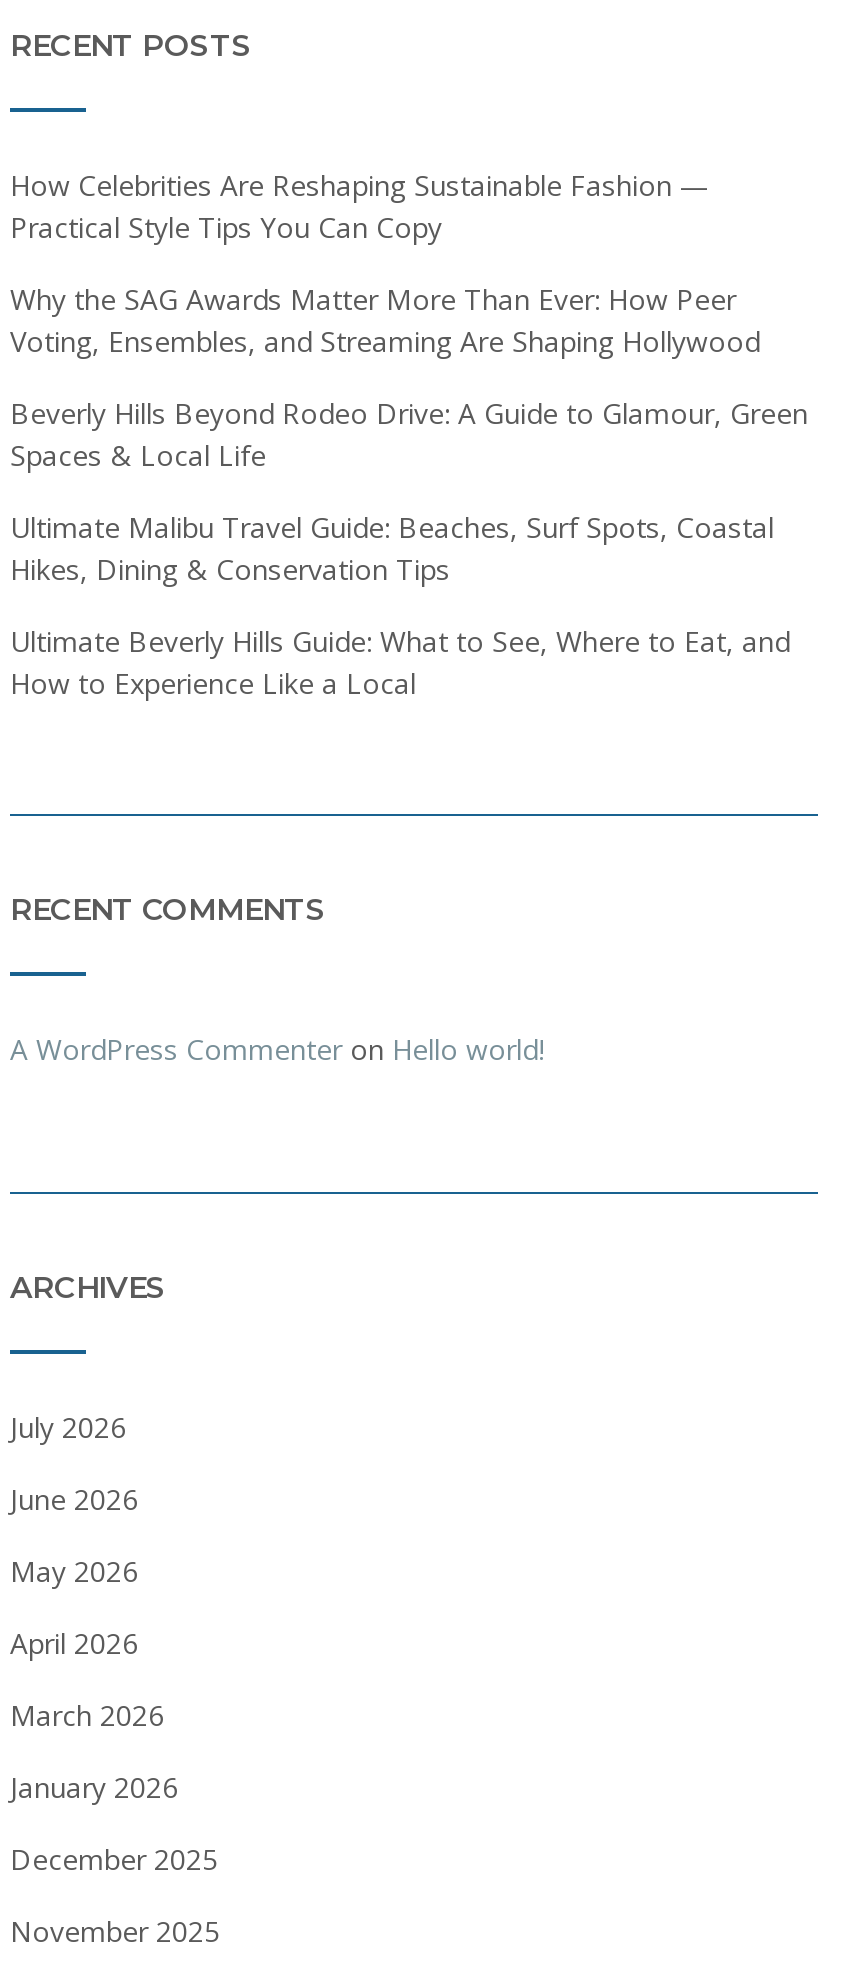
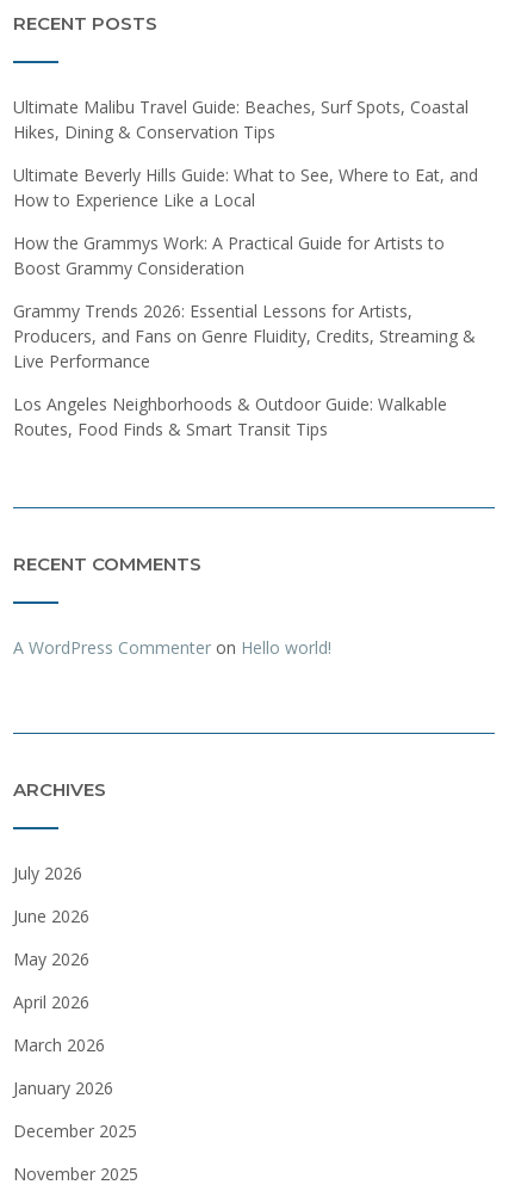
- How Celebrities Are Reshaping Sustainable Fashion —
- Practical Style Tips You Can Copy
- Why the SAG Awards Matter More Than Ever: How Peer
- Voting, Ensembles, and Streaming Are Shaping Hollywood
- Beverly Hills Beyond Rodeo Drive: A Guide to Glamour, Green
- Spaces & Local Life

moved up: Ultimate Malibu Travel Guide: Beaches, Surf Spots, Coastal | Hikes, Dining & Conservation Tips | Ultimate Beverly Hills Guide: What to See, Where to Eat, and | How to Experience Like a Local

+ How the Grammys Work: A Practical Guide for Artists to
+ Boost Grammy Consideration
+ Grammy Trends 2026: Essential Lessons for Artists,
+ Producers, and Fans on Genre Fluidity, Credits, Streaming &
+ Live Performance
+ Los Angeles Neighborhoods & Outdoor Guide: Walkable
+ Routes, Food Finds & Smart Transit Tips
